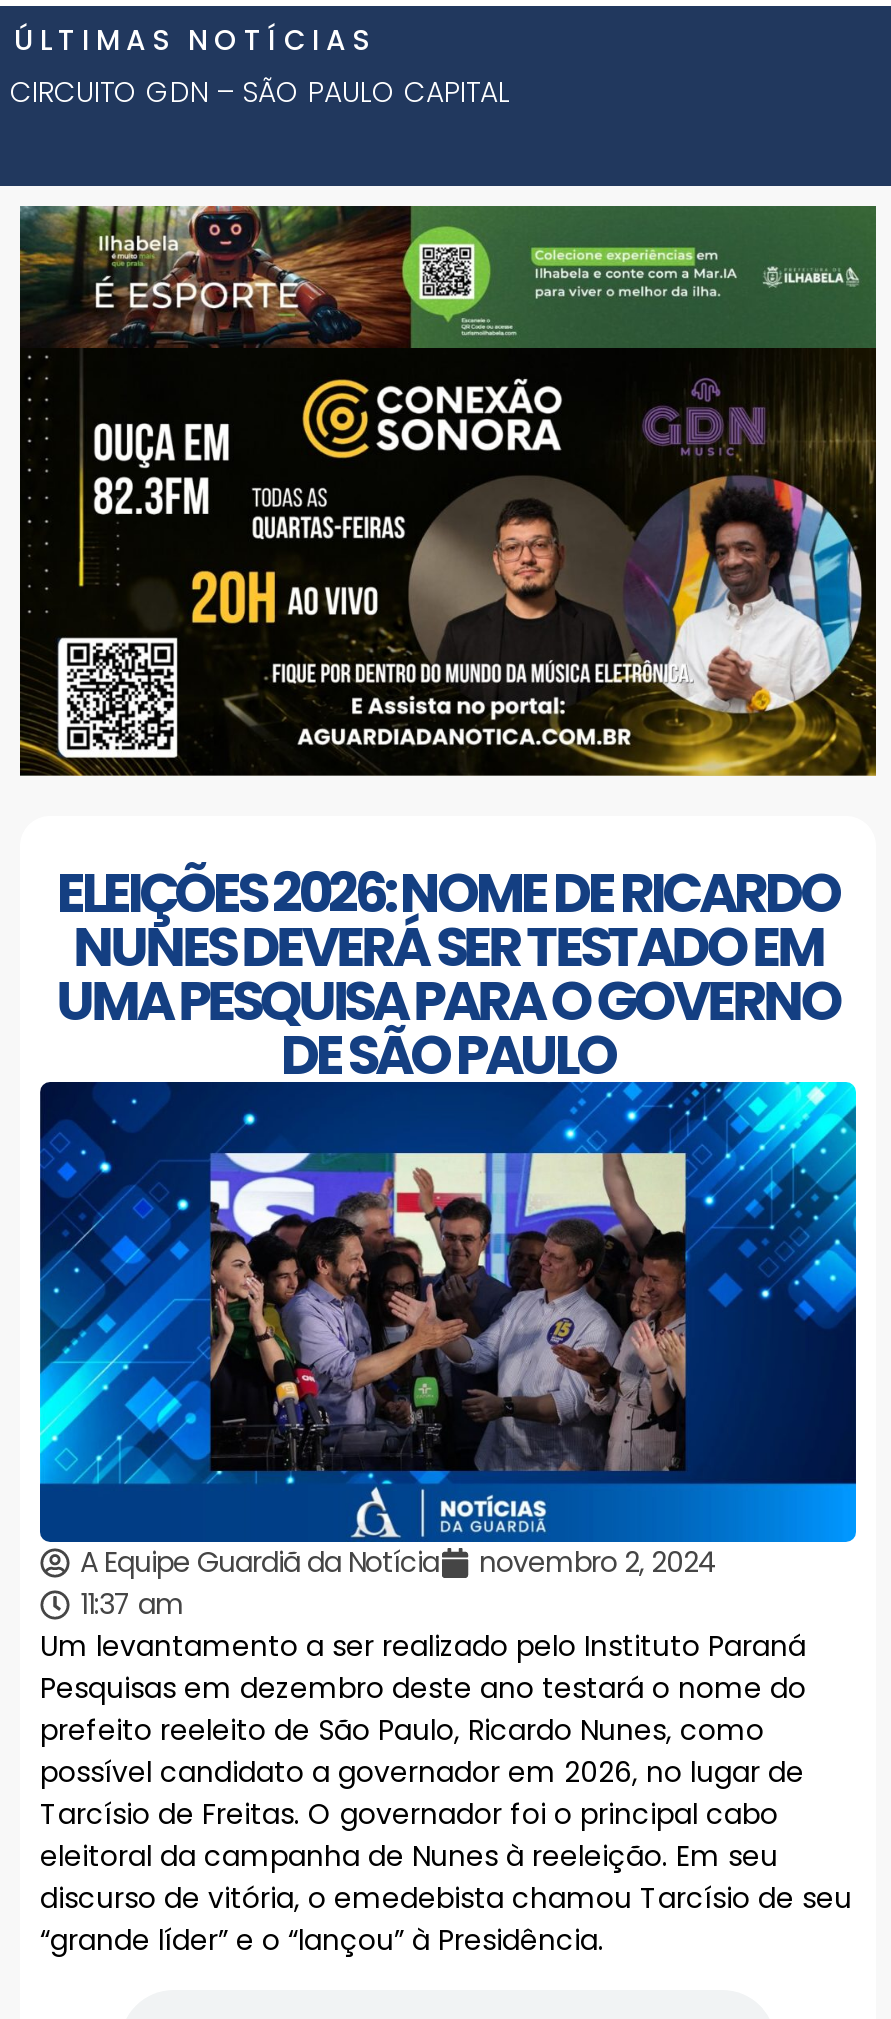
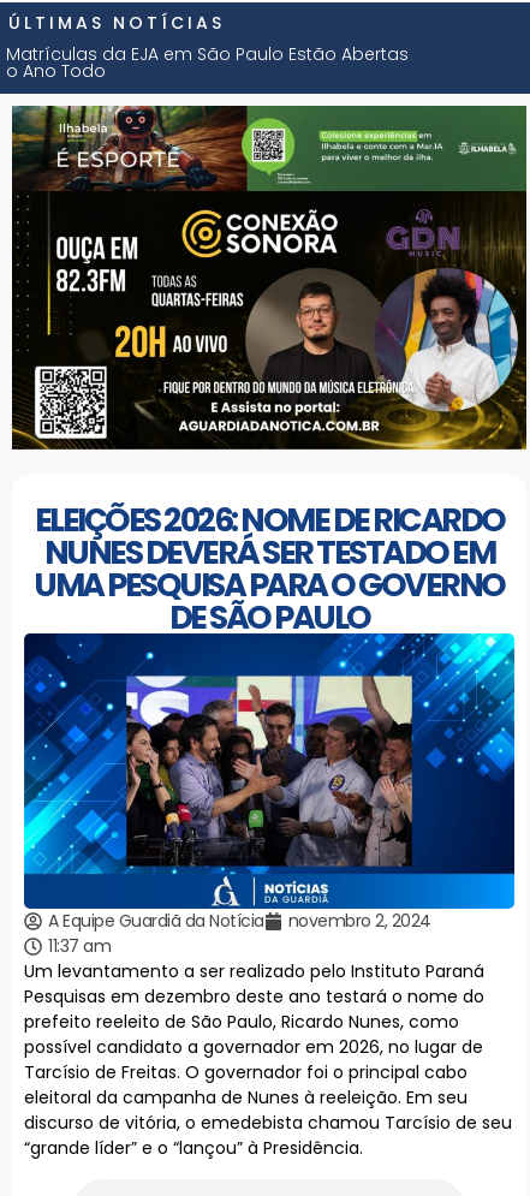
- CIRCUITO GDN – SÃO PAULO CAPITAL
+ Matrículas da EJA em São Paulo Estão Abertas
+ o Ano Todo
